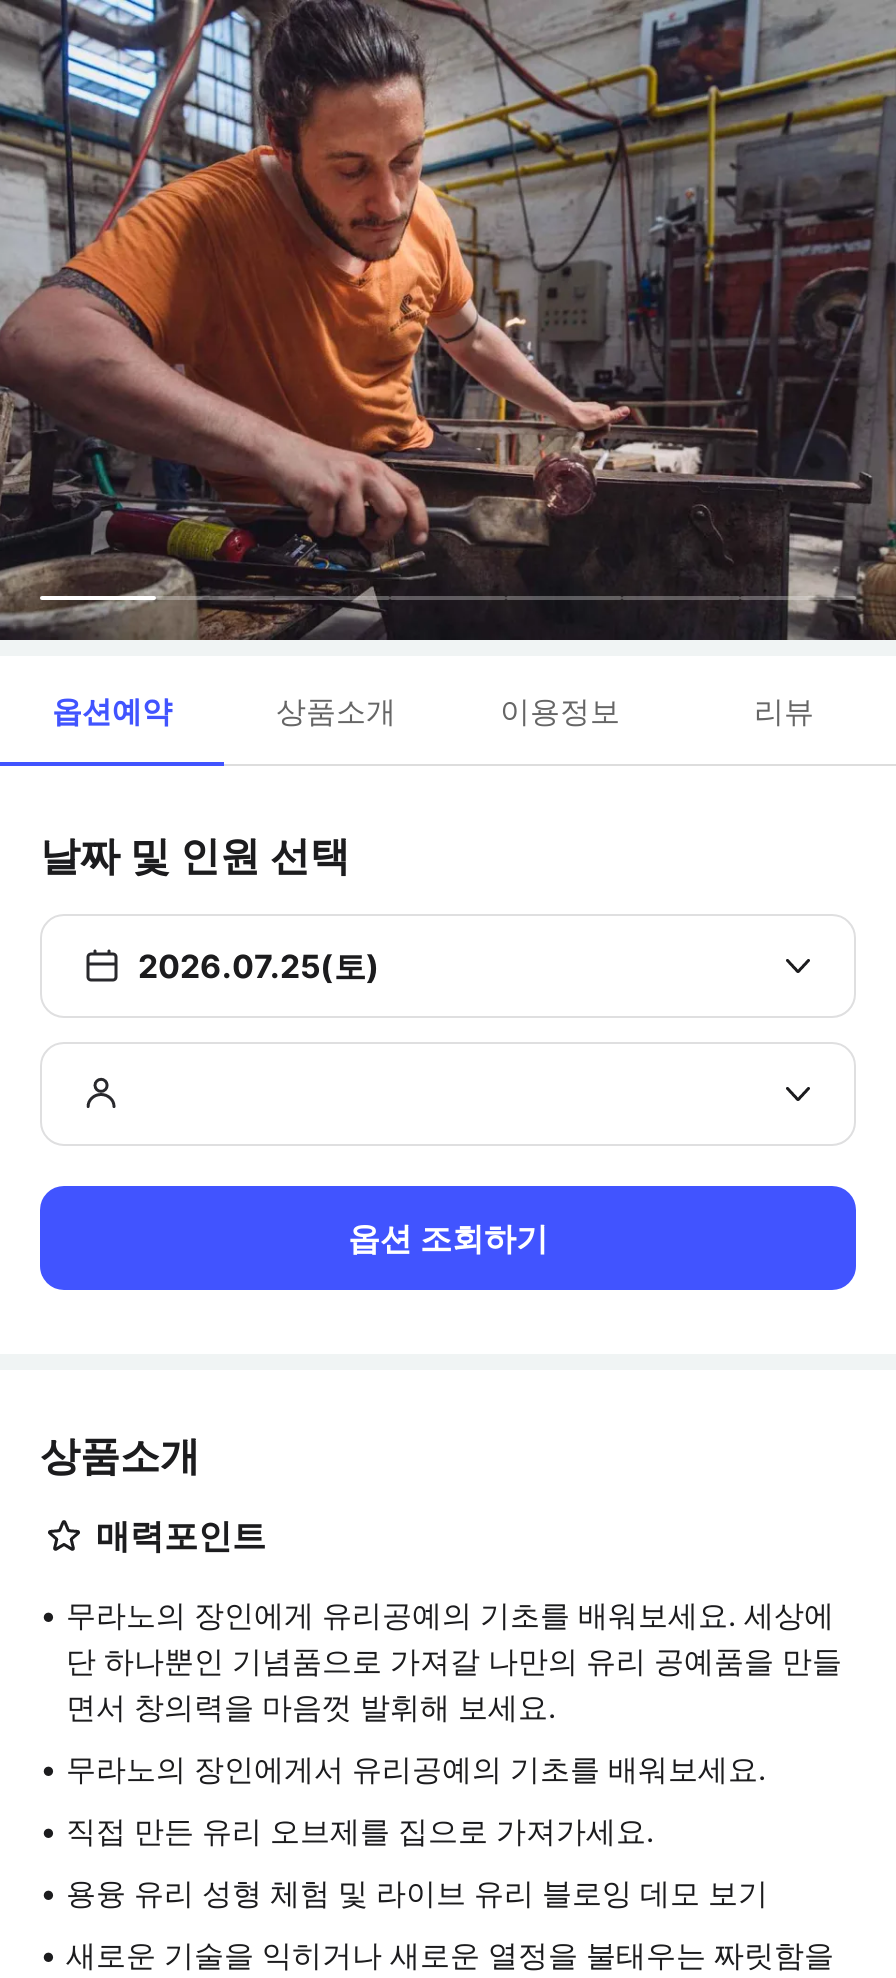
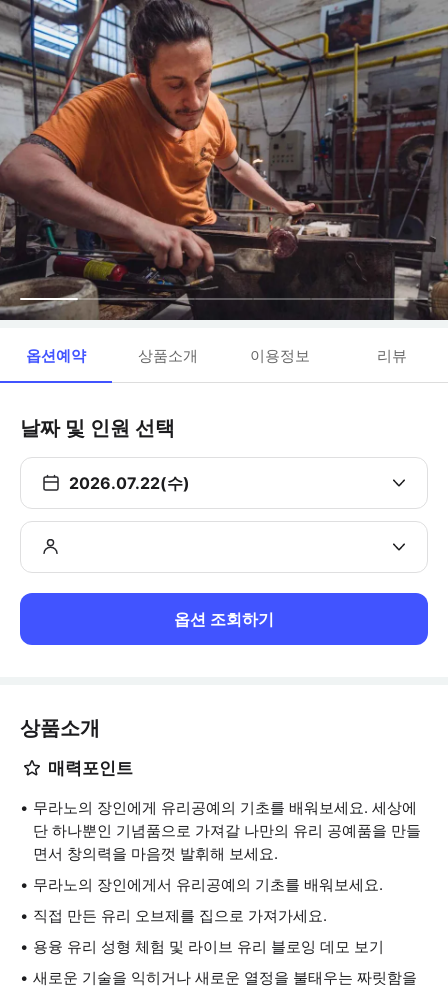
- 2026.07.25(토)
+ 2026.07.22(수)
